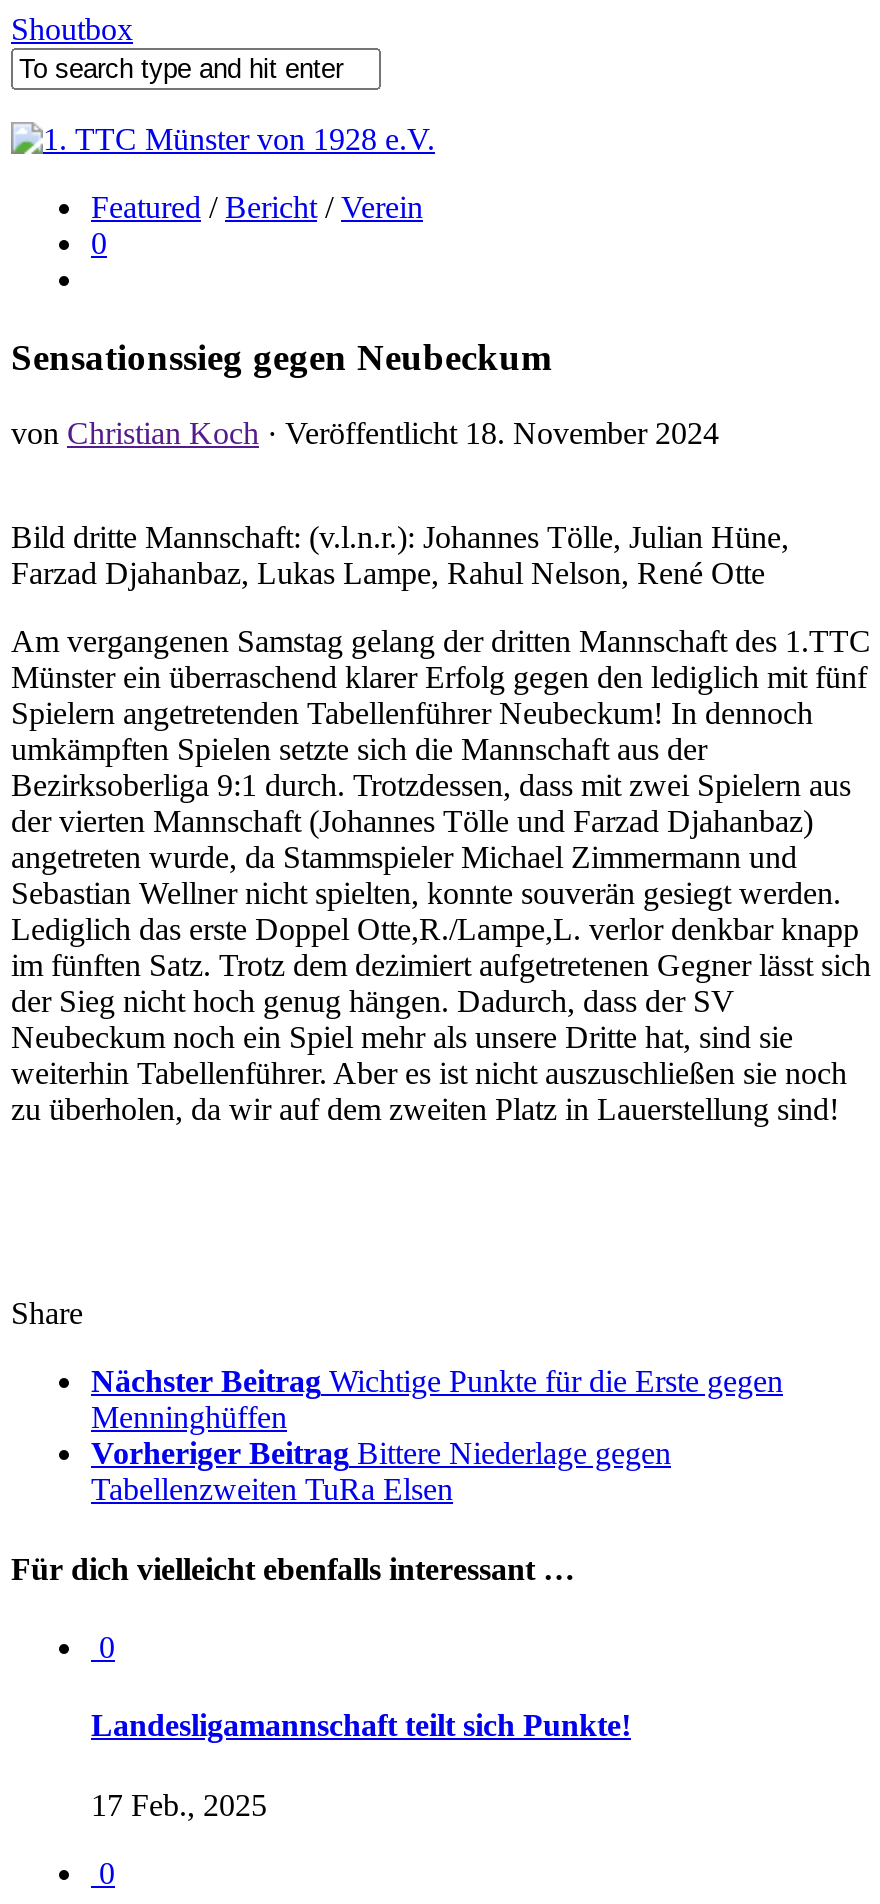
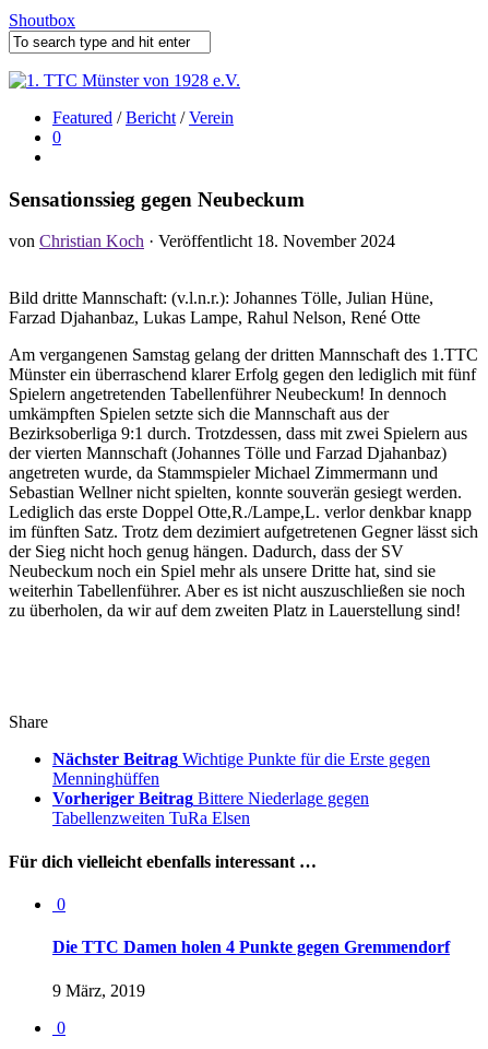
- Landesligamannschaft teilt sich Punkte!
+ Die TTC Damen holen 4 Punkte gegen Gremmendorf

- 17 Feb., 2025
+ 9 März, 2019
